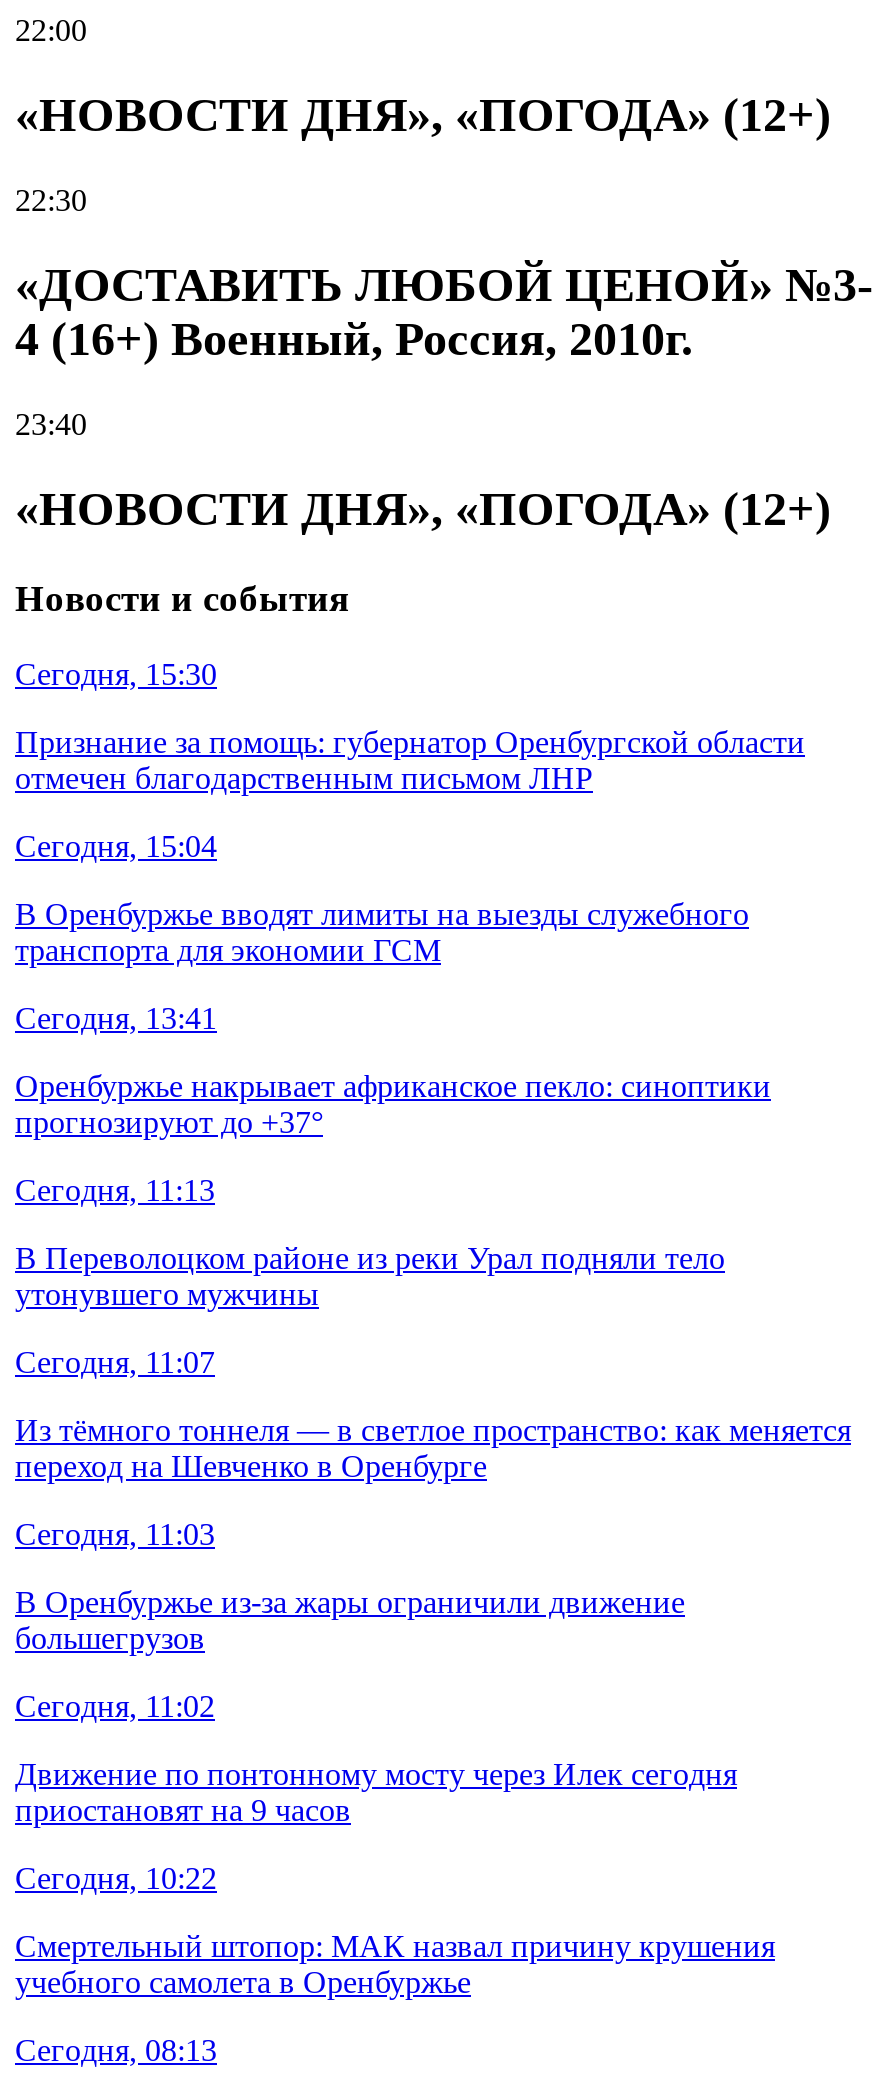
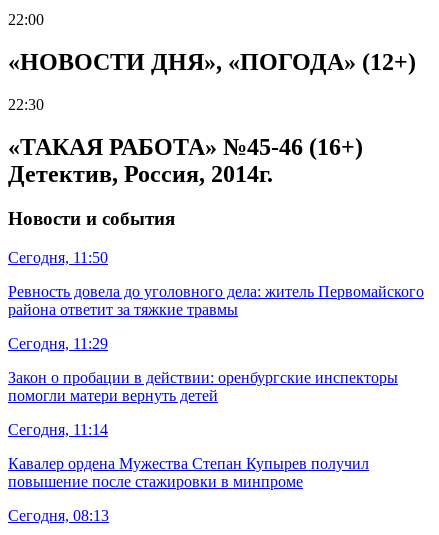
- «ДОСТАВИТЬ ЛЮБОЙ ЦЕНОЙ» №3-
- 4 (16+) Военный, Россия, 2010г.
- 23:40
- «НОВОСТИ ДНЯ», «ПОГОДА» (12+)
+ «ТАКАЯ РАБОТА» №45-46 (16+)
+ Детектив, Россия, 2014г.

- Сегодня, 15:30
- Признание за помощь: губернатор Оренбургской области
- отмечен благодарственным письмом ЛНР
- Сегодня, 15:04
- В Оренбуржье вводят лимиты на выезды служебного
- транспорта для экономии ГСМ
- Сегодня, 13:41
- Оренбуржье накрывает африканское пекло: синоптики
- прогнозируют до +37°
- Сегодня, 11:13
- В Переволоцком районе из реки Урал подняли тело
- утонувшего мужчины
- Сегодня, 11:07
- Из тёмного тоннеля — в светлое пространство: как меняется
- переход на Шевченко в Оренбурге
- Сегодня, 11:03
- В Оренбуржье из-за жары ограничили движение
- большегрузов
- Сегодня, 11:02
- Движение по понтонному мосту через Илек сегодня
- приостановят на 9 часов
- Сегодня, 10:22
- Смертельный штопор: МАК назвал причину крушения
- учебного самолета в Оренбуржье
+ Сегодня, 11:50
+ Ревность довела до уголовного дела: житель Первомайского
+ района ответит за тяжкие травмы
+ Сегодня, 11:29
+ Закон о пробации в действии: оренбургские инспекторы
+ помогли матери вернуть детей
+ Сегодня, 11:14
+ Кавалер ордена Мужества Степан Купырев получил
+ повышение после стажировки в минпроме
